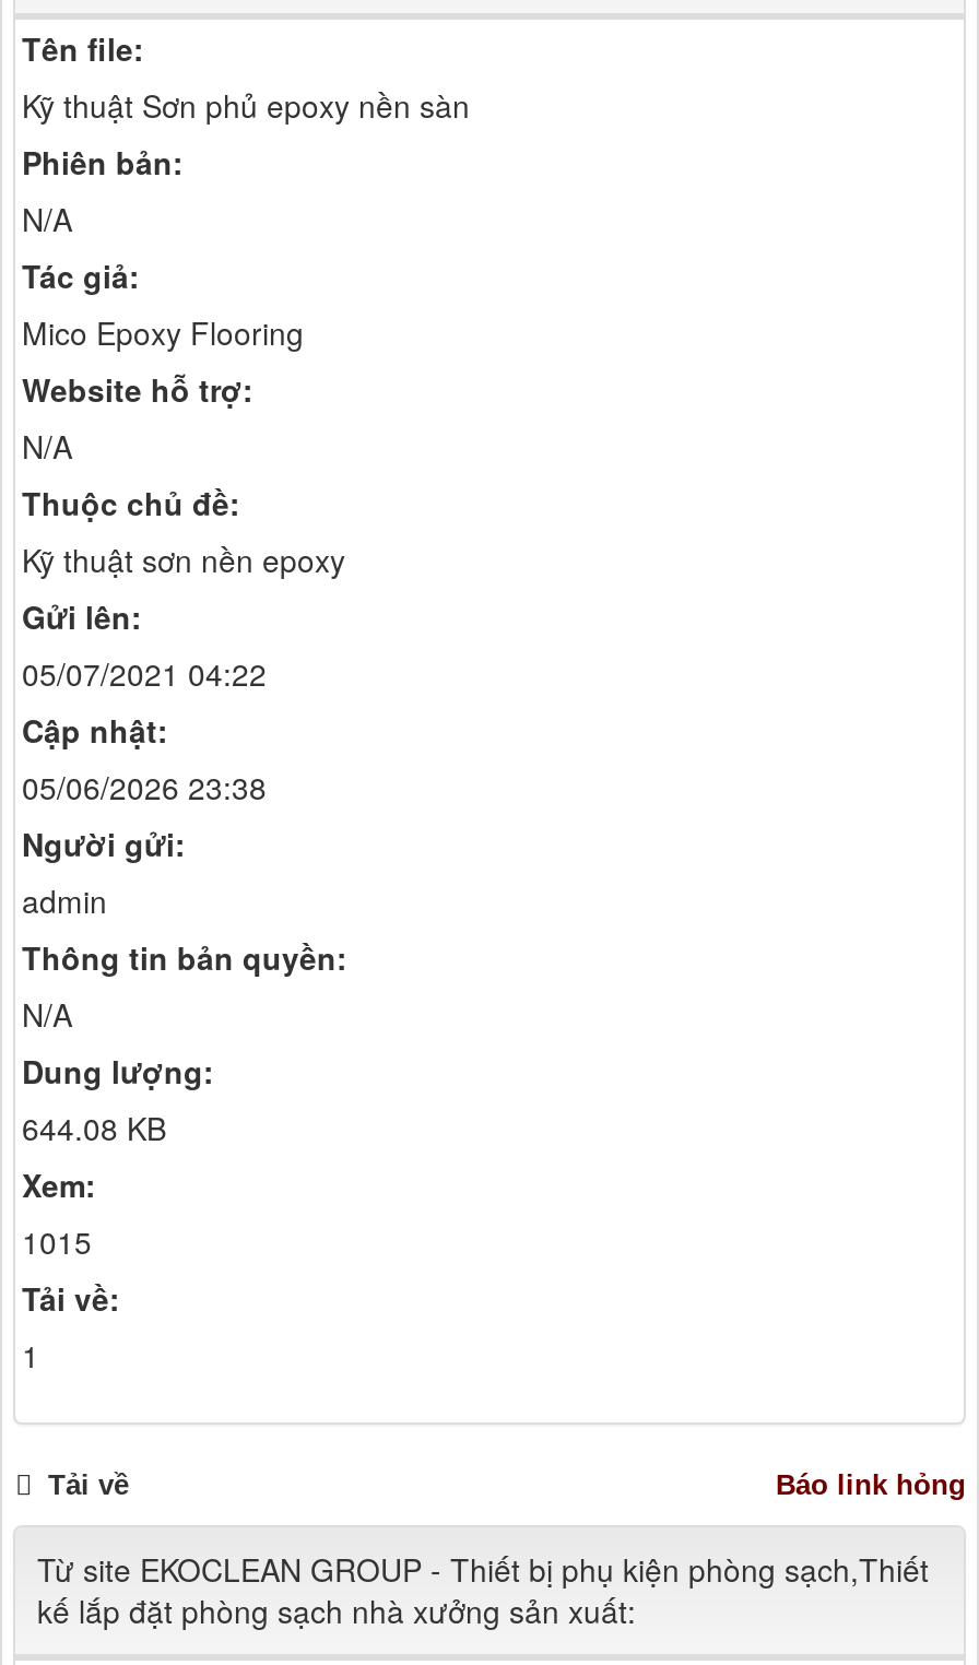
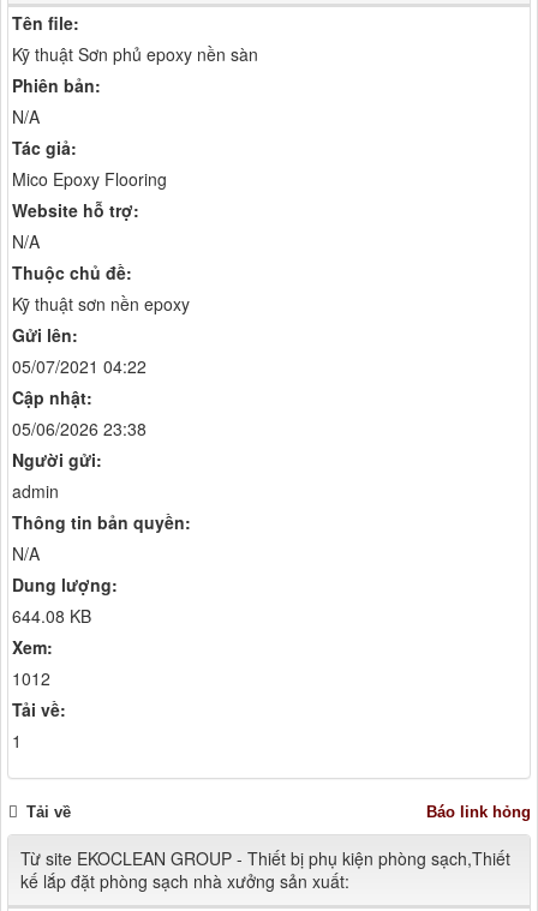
- 1015
+ 1012
